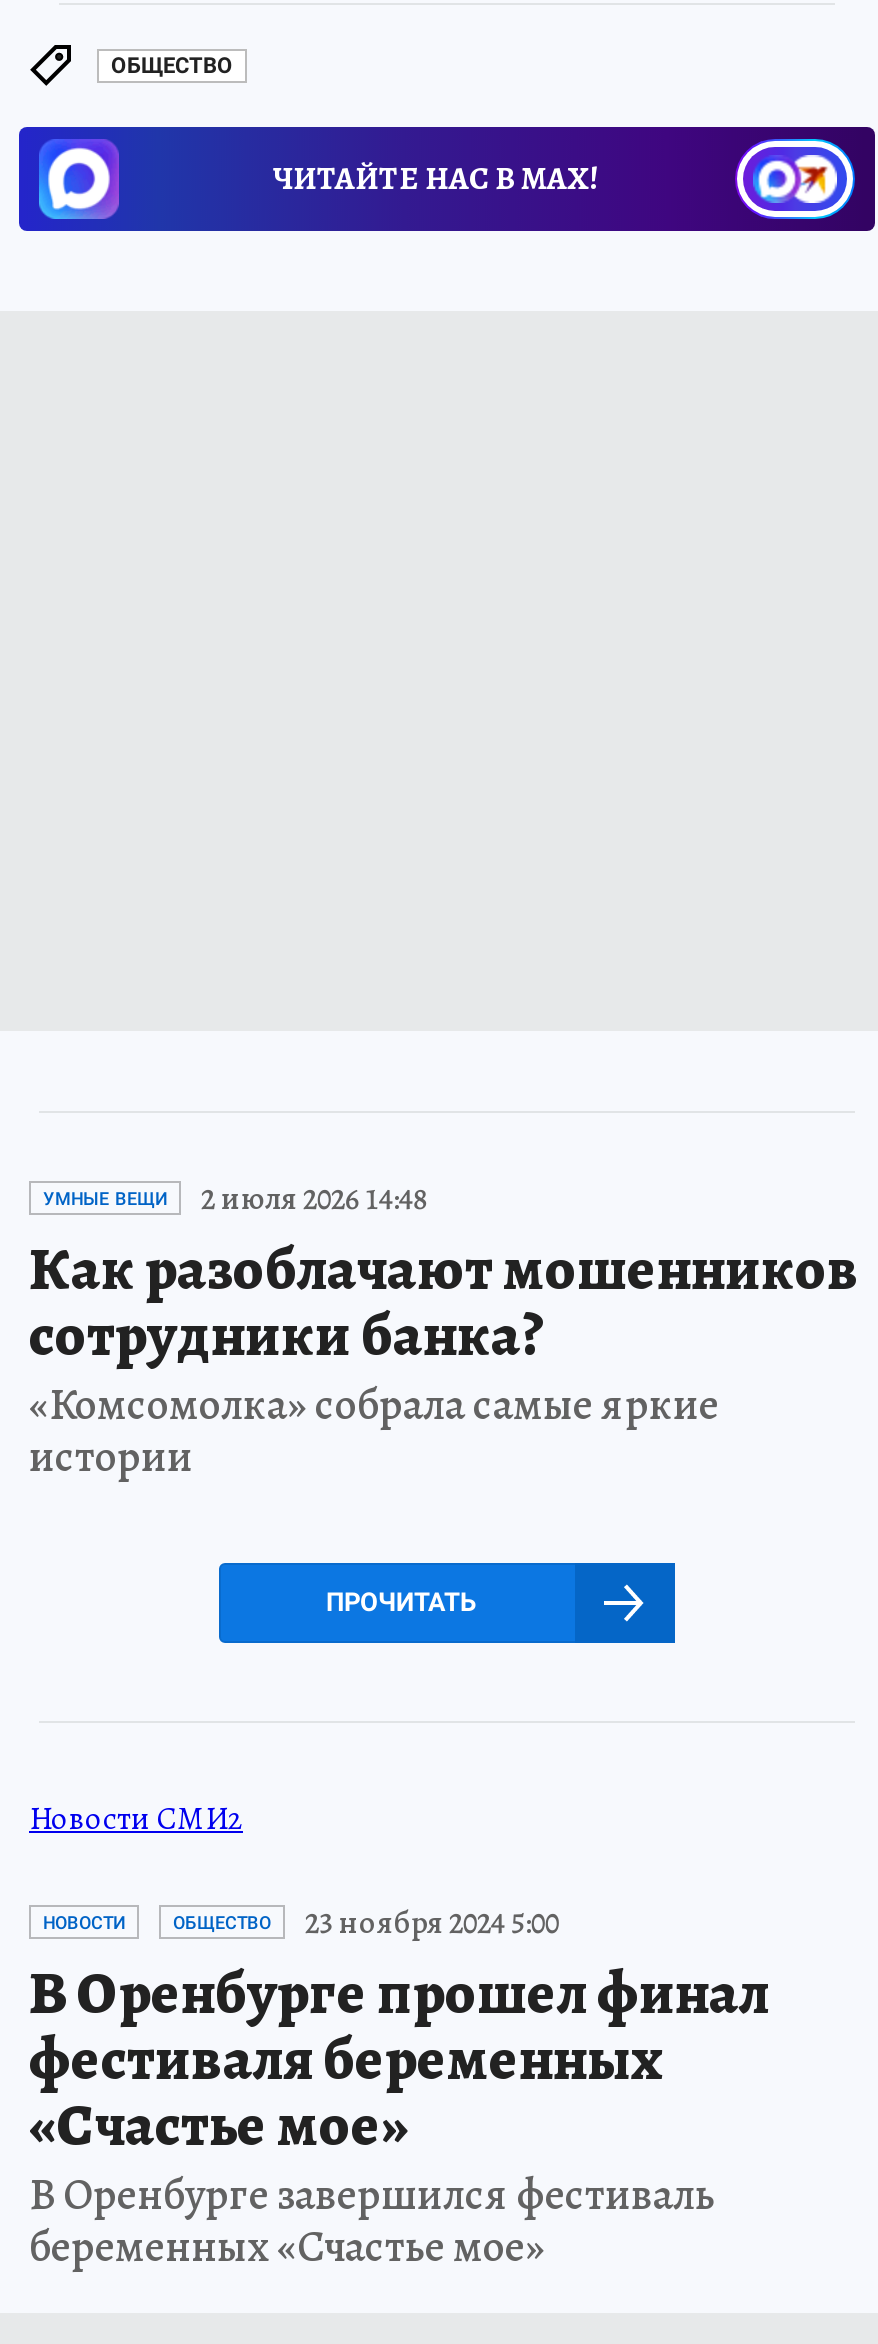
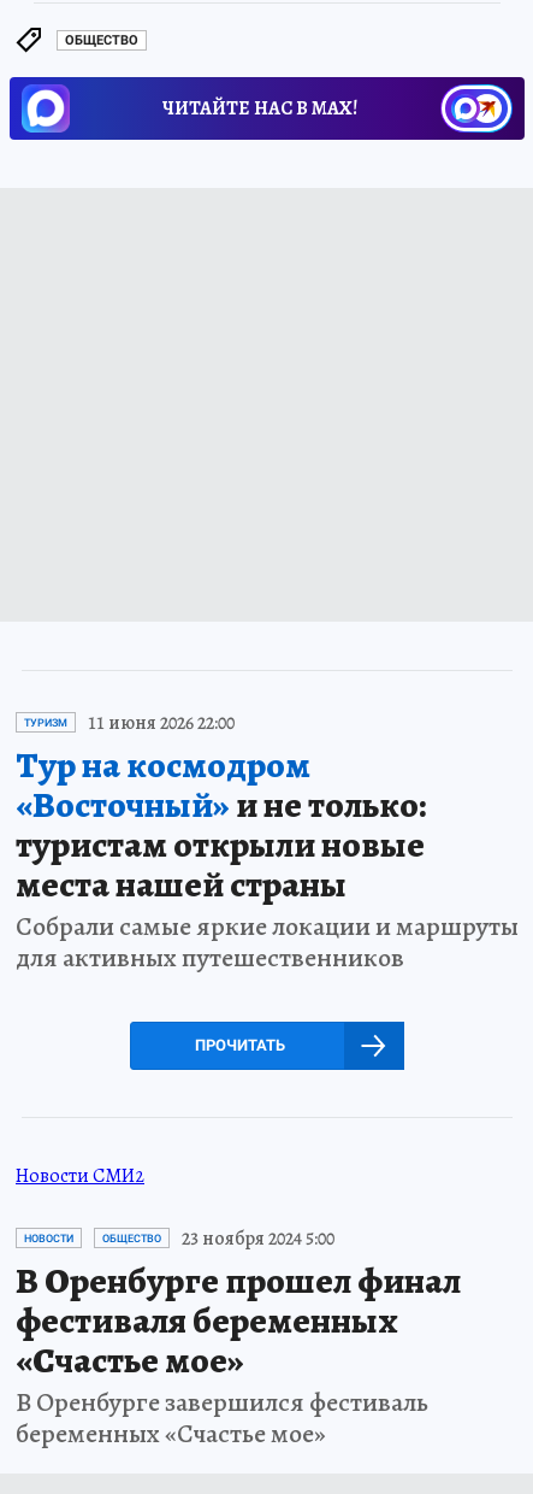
- УМНЫЕ ВЕЩИ
- 2 июля 2026 14:48
- Как разоблачают мошенников
- сотрудники банка?
- «Комсомолка» собрала самые яркие
- истории
+ ТУРИЗМ
+ 11 июня 2026 22:00
+ Тур на космодром
+ «Восточный»и не только:
+ туристам открыли новые
+ места нашей страны
+ Собрали самые яркие локации и маршруты
+ для активных путешественников
